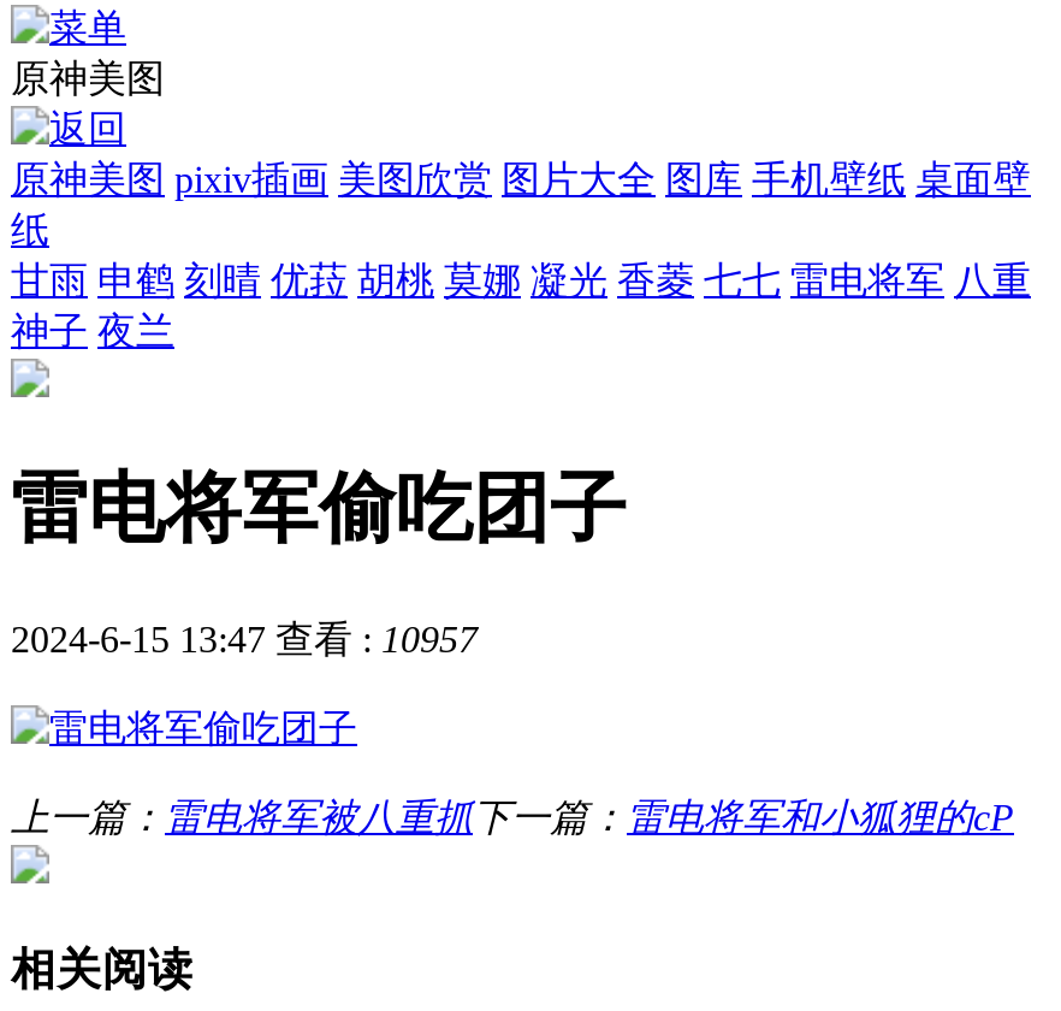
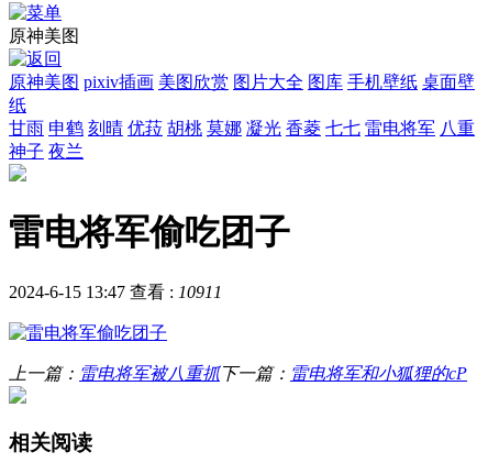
- 2024-6-15 13:47 查看 : 10957
+ 2024-6-15 13:47 查看 : 10911
